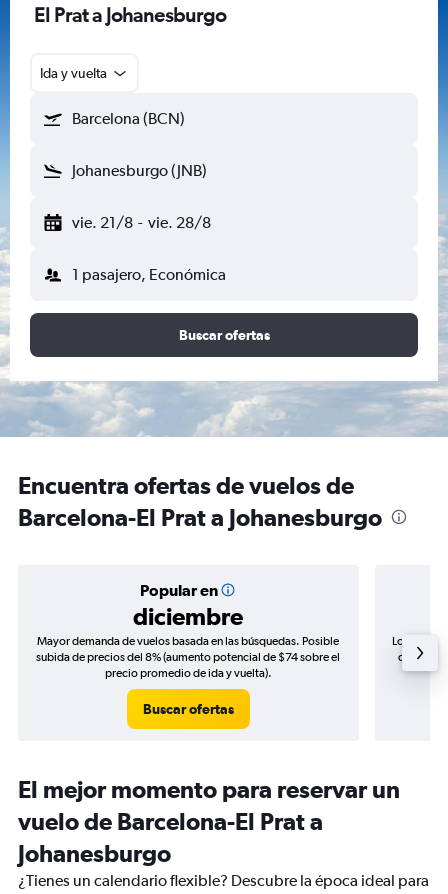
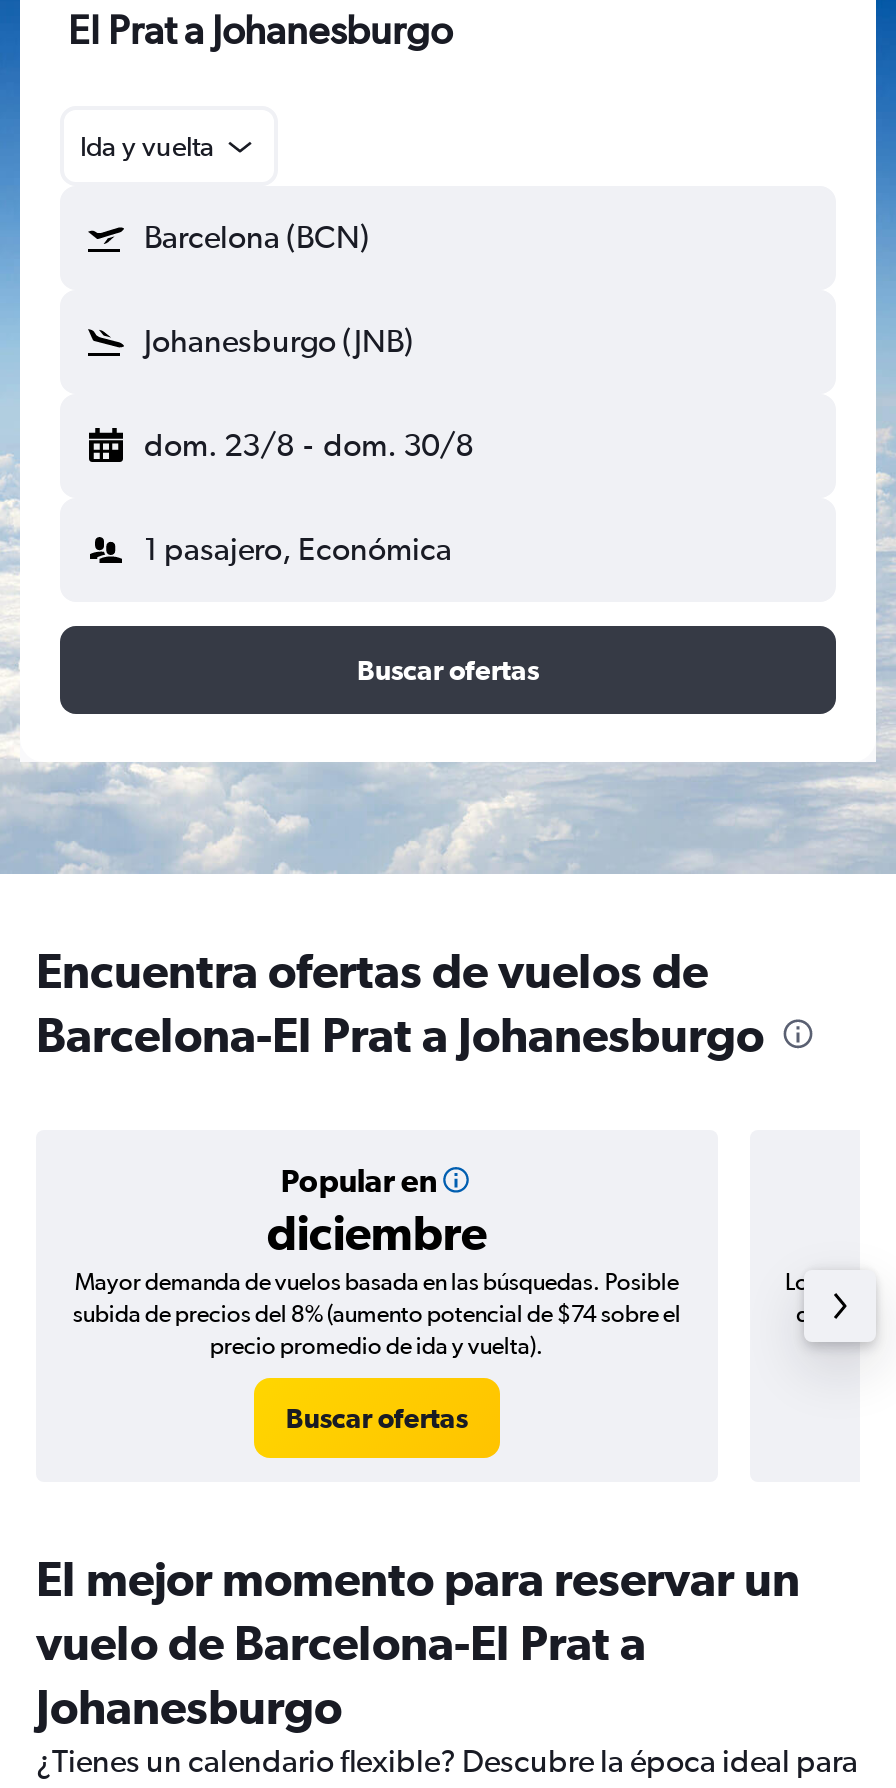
- vie. 21/8 - vie. 28/8
+ dom. 23/8 - dom. 30/8
